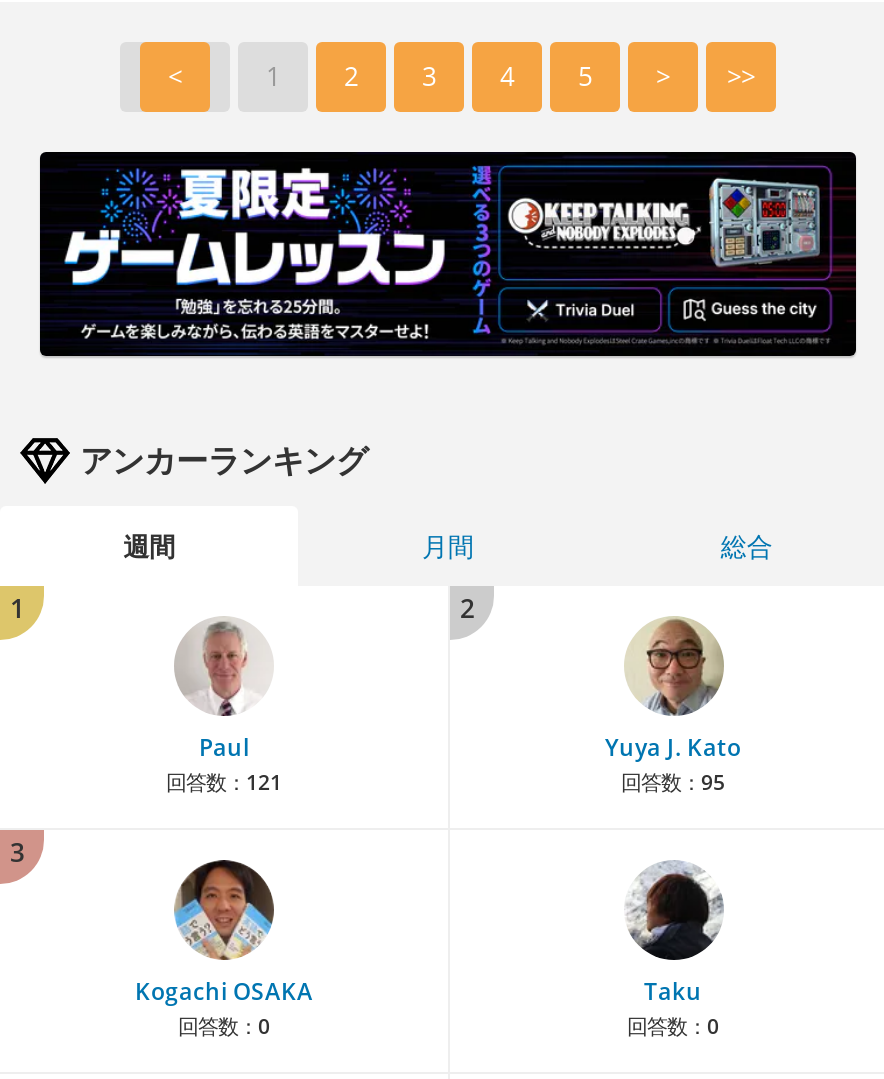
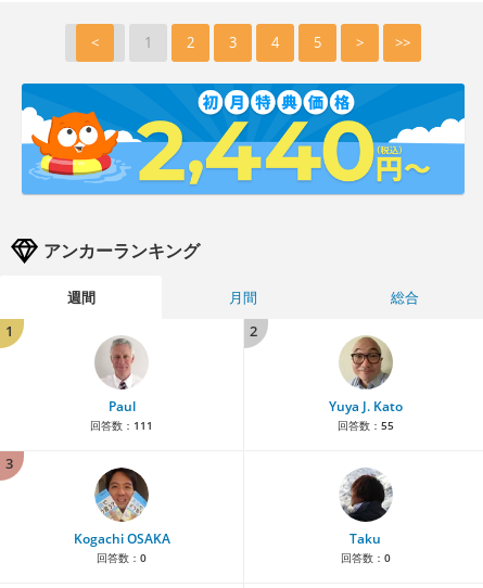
- [image]
+ [image]

- 回答数：121
+ 回答数：111

- 回答数：95
+ 回答数：55
